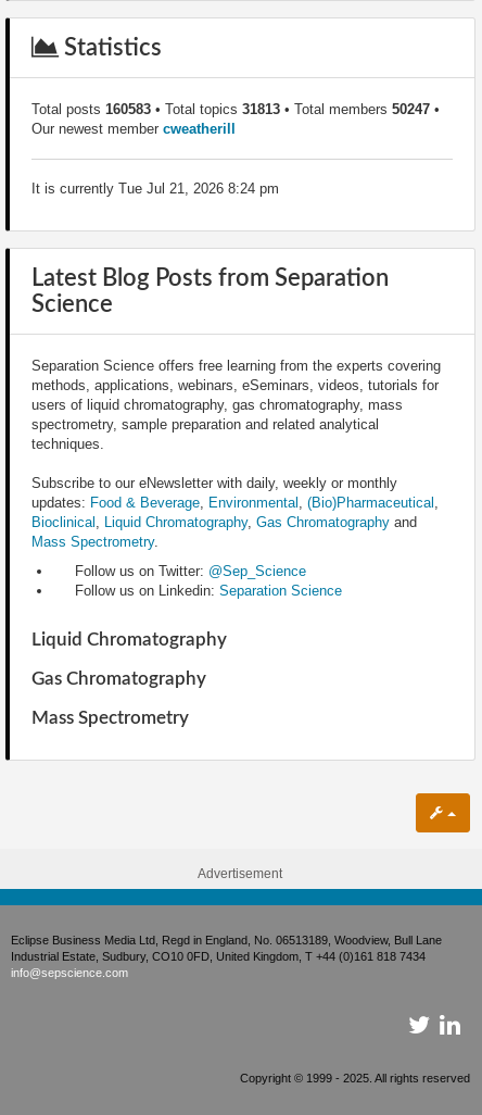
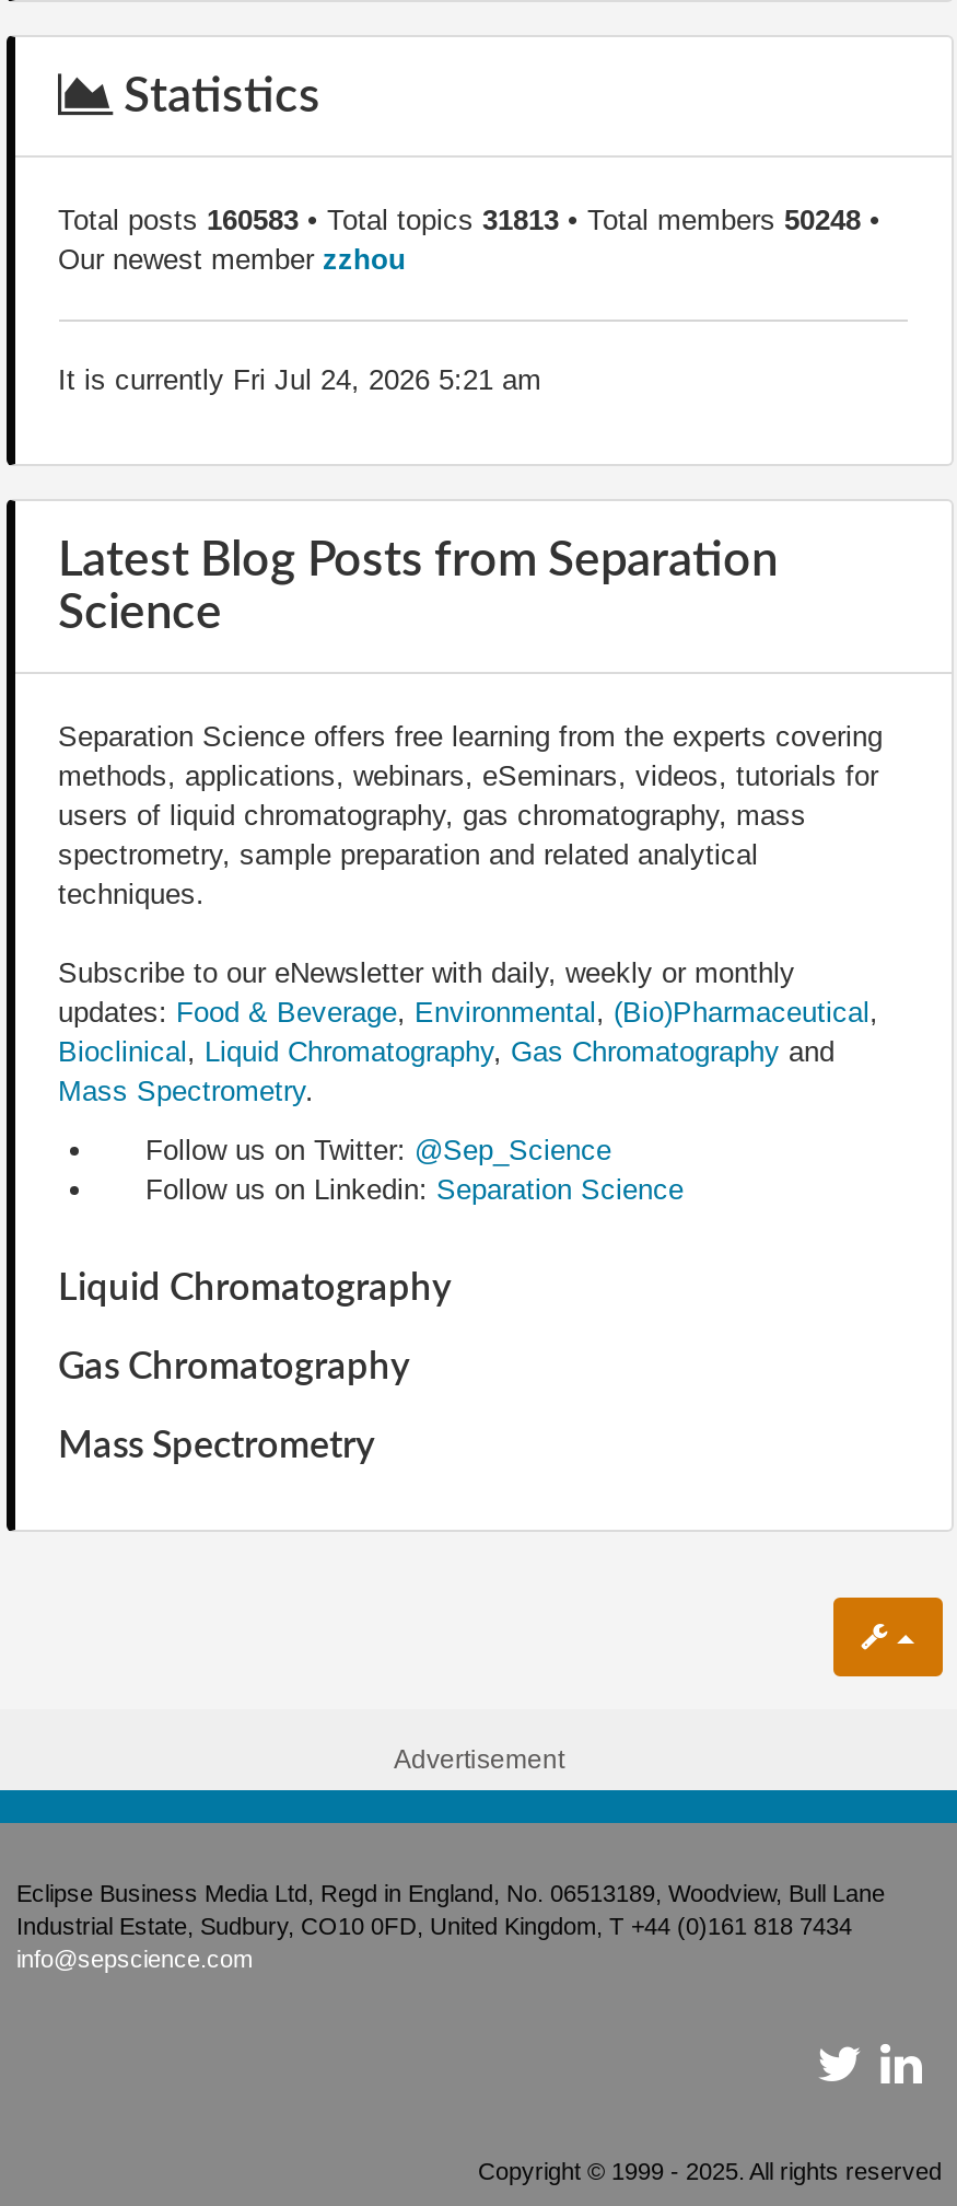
- Total posts 160583 • Total topics 31813 • Total members 50247 •
+ Total posts 160583 • Total topics 31813 • Total members 50248 •

- Our newest member cweatherill
+ Our newest member zzhou

- It is currently Tue Jul 21, 2026 8:24 pm
+ It is currently Fri Jul 24, 2026 5:21 am
